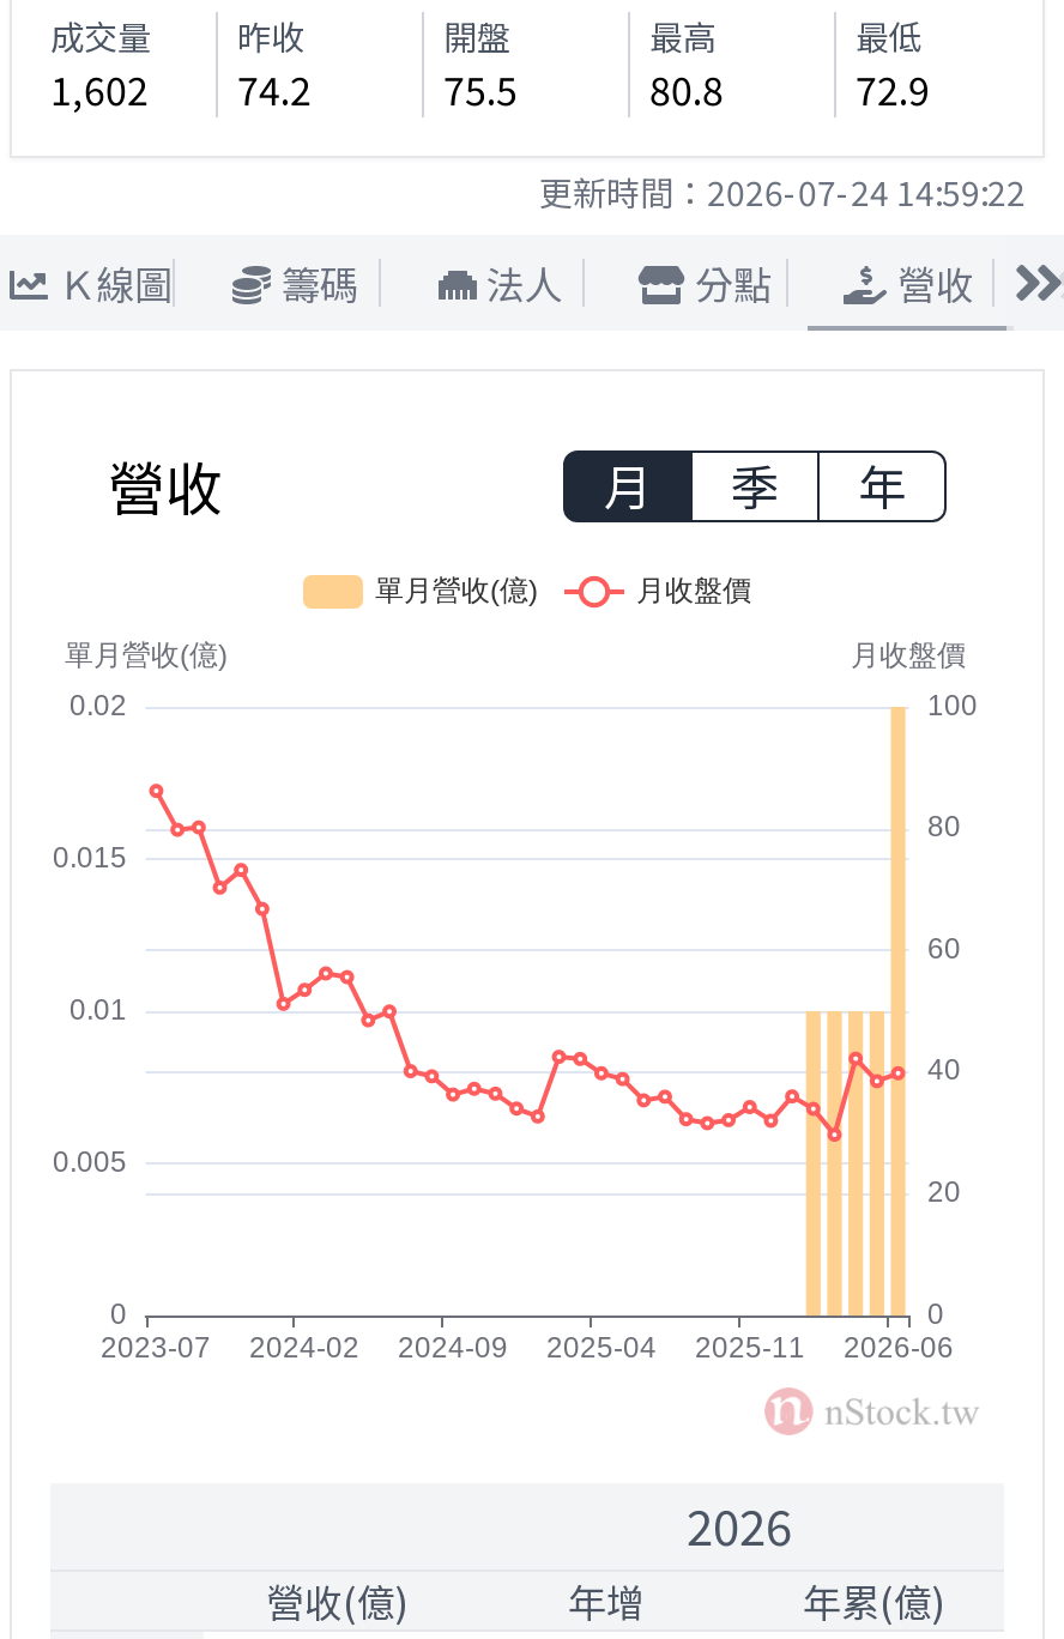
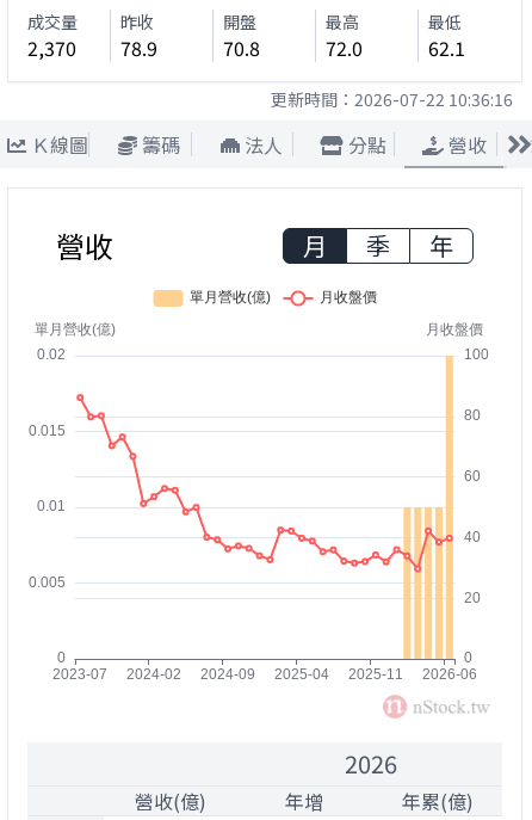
- 1,602
+ 2,370

- 74.2
+ 78.9

- 75.5
+ 70.8

- 80.8
+ 72.0

- 72.9
+ 62.1

- 更新時間：2026-07-24 14:59:22
+ 更新時間：2026-07-22 10:36:16
